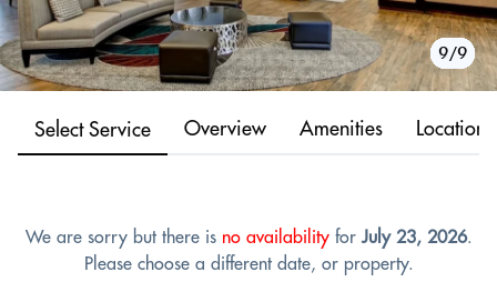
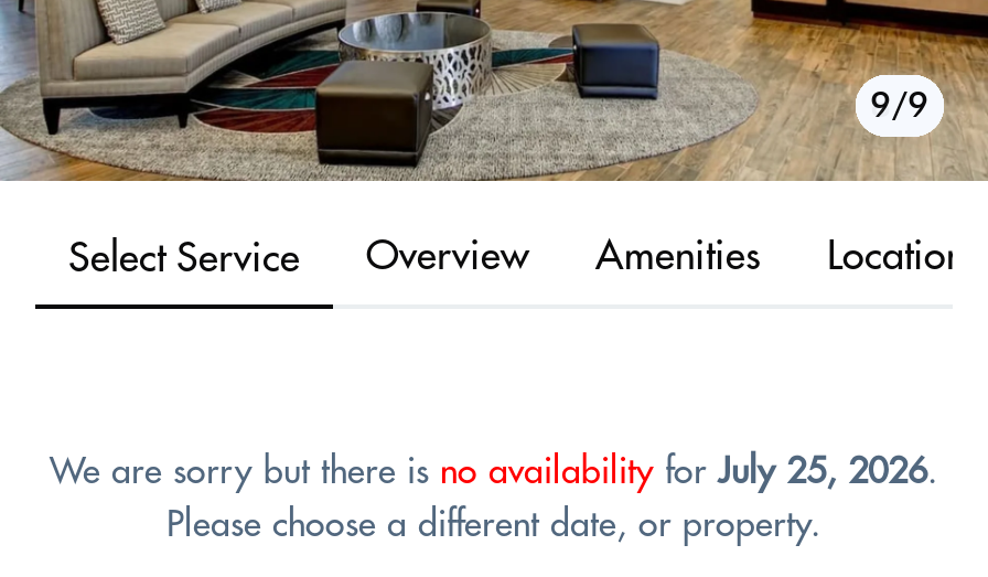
- We are sorry but there is no availability for July 23, 2026.
+ We are sorry but there is no availability for July 25, 2026.
